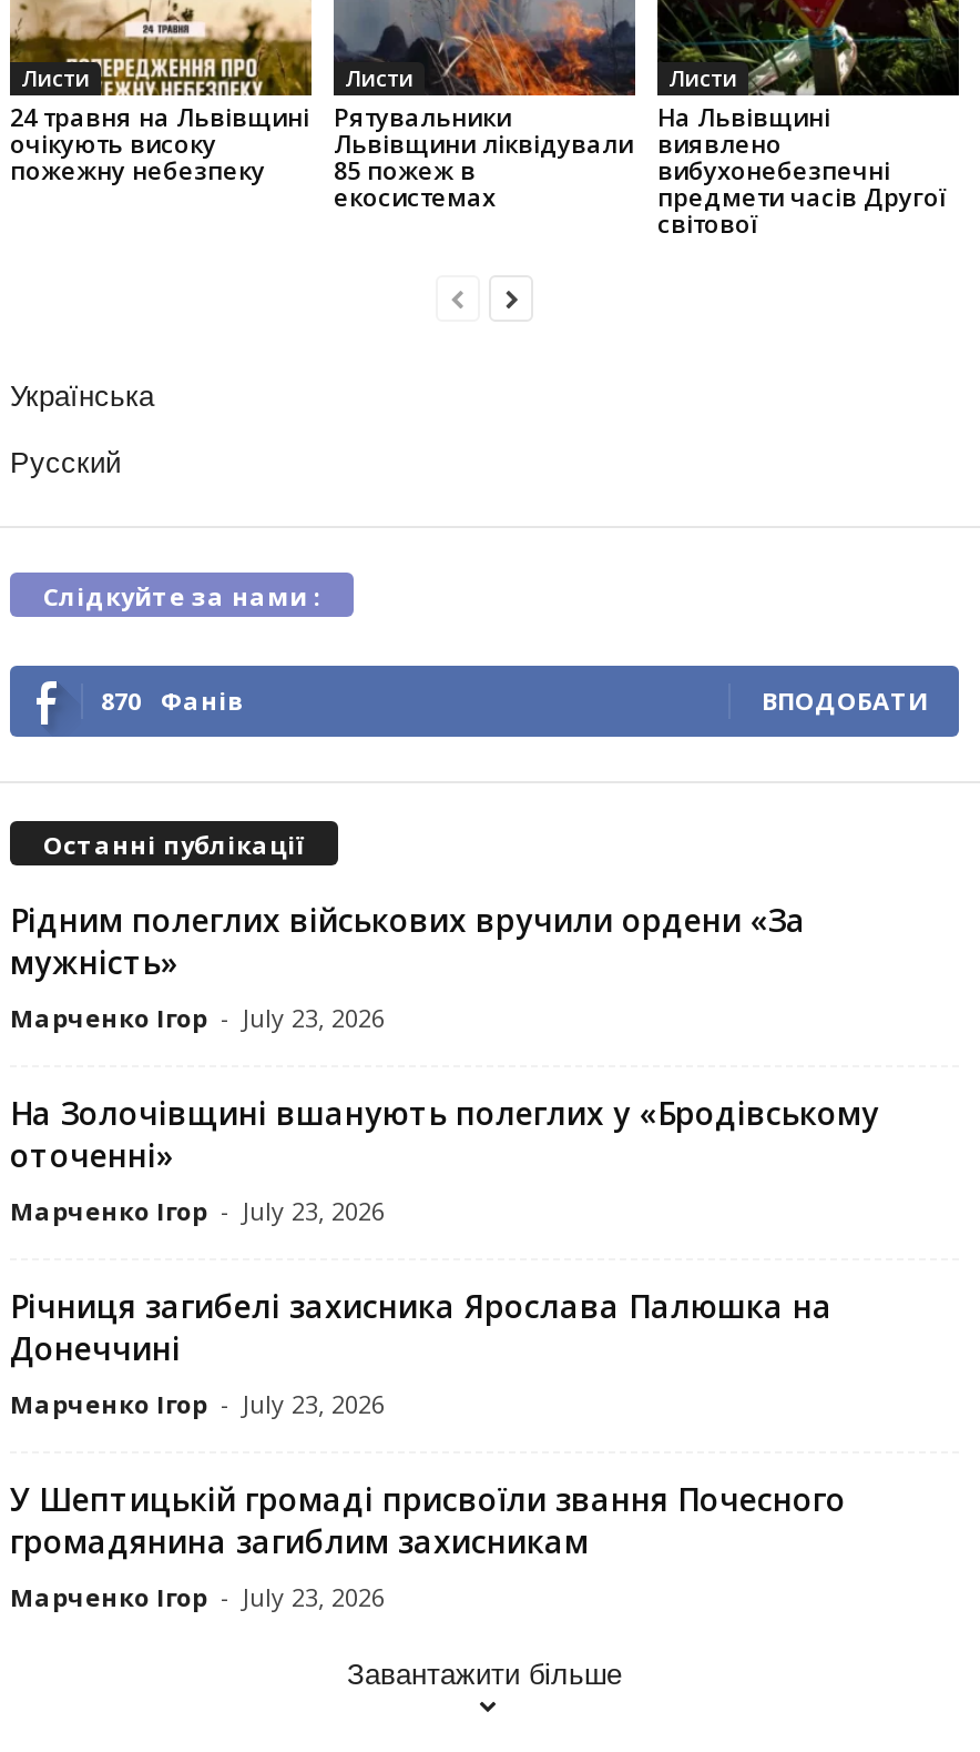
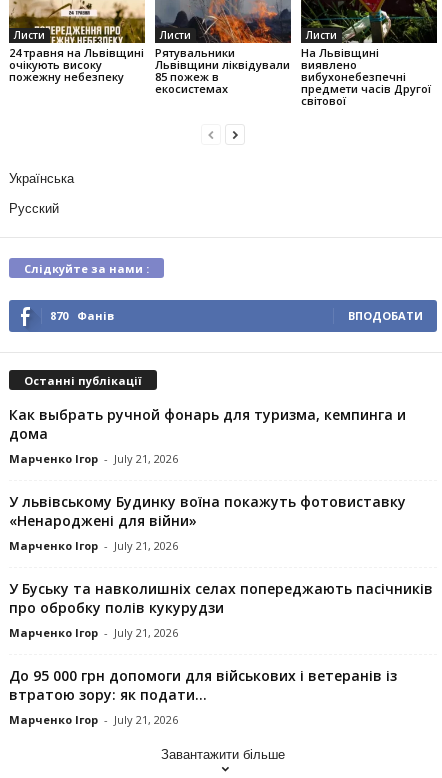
- Рідним полеглих військових вручили ордени «За
- мужність»
- Марченко Ігор - July 23, 2026
+ Как выбрать ручной фонарь для туризма, кемпинга и
+ дома
+ Марченко Ігор - July 21, 2026

- На Золочівщині вшанують полеглих у «Бродівському
- оточенні»
- Марченко Ігор - July 23, 2026
+ У львівському Будинку воїна покажуть фотовиставку
+ «Ненароджені для війни»
+ Марченко Ігор - July 21, 2026

- Річниця загибелі захисника Ярослава Палюшка на
- Донеччині
- Марченко Ігор - July 23, 2026
+ У Буську та навколишніх селах попереджають пасічників
+ про обробку полів кукурудзи
+ Марченко Ігор - July 21, 2026

- У Шептицькій громаді присвоїли звання Почесного
- громадянина загиблим захисникам
- Марченко Ігор - July 23, 2026
+ До 95 000 грн допомоги для військових і ветеранів із
+ втратою зору: як подати...
+ Марченко Ігор - July 21, 2026
